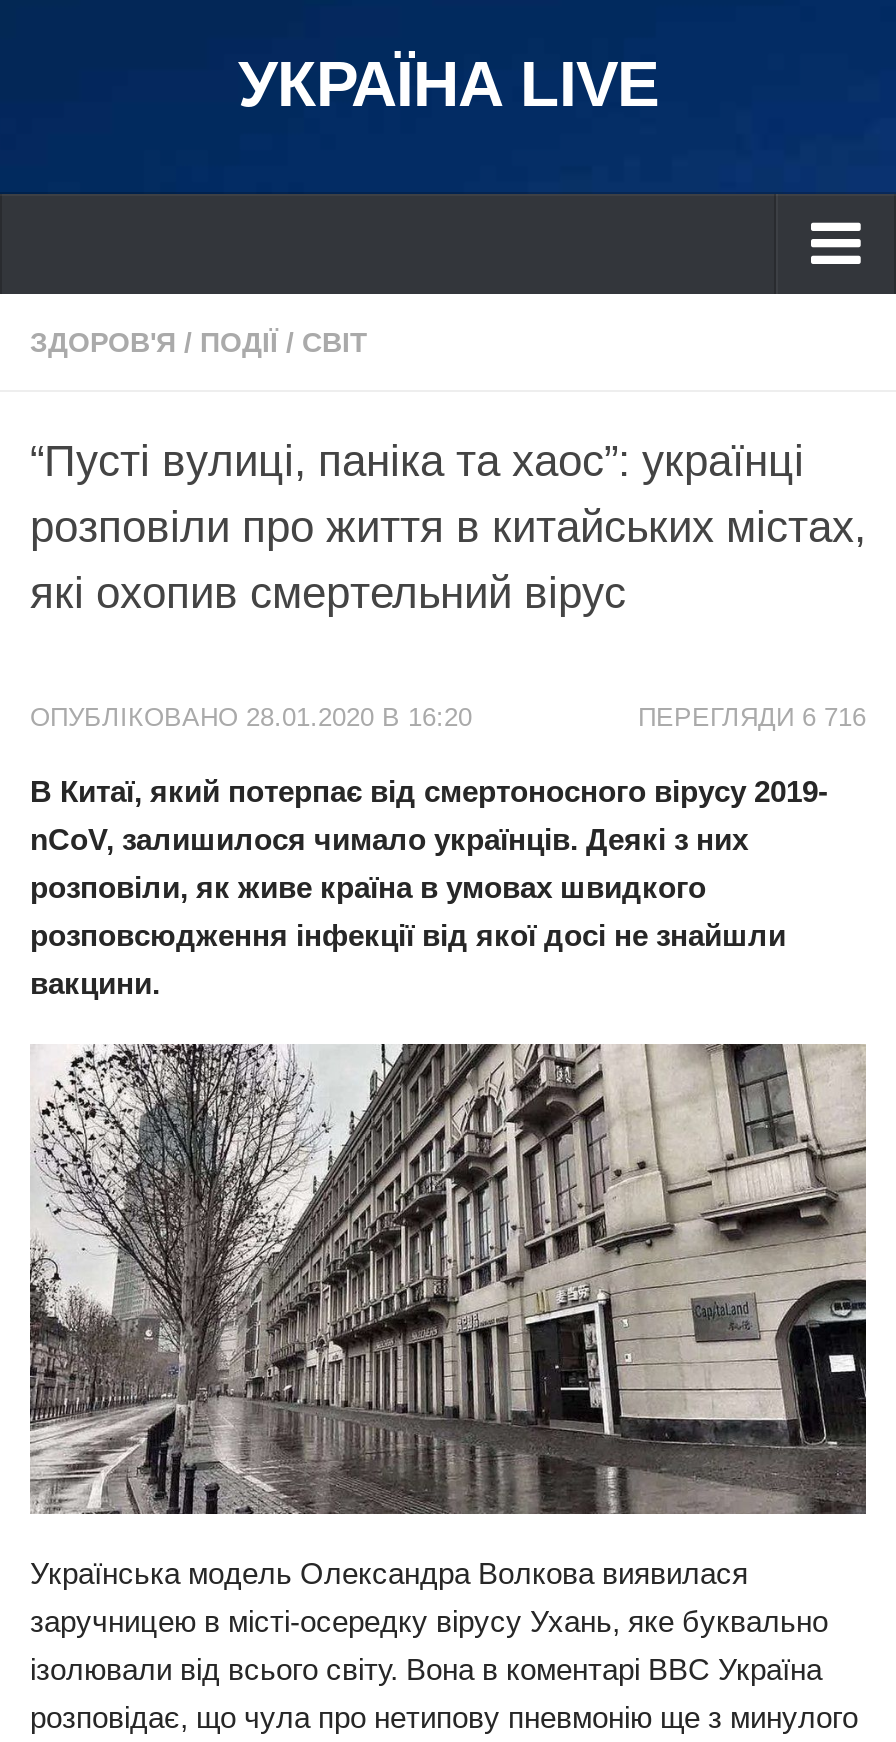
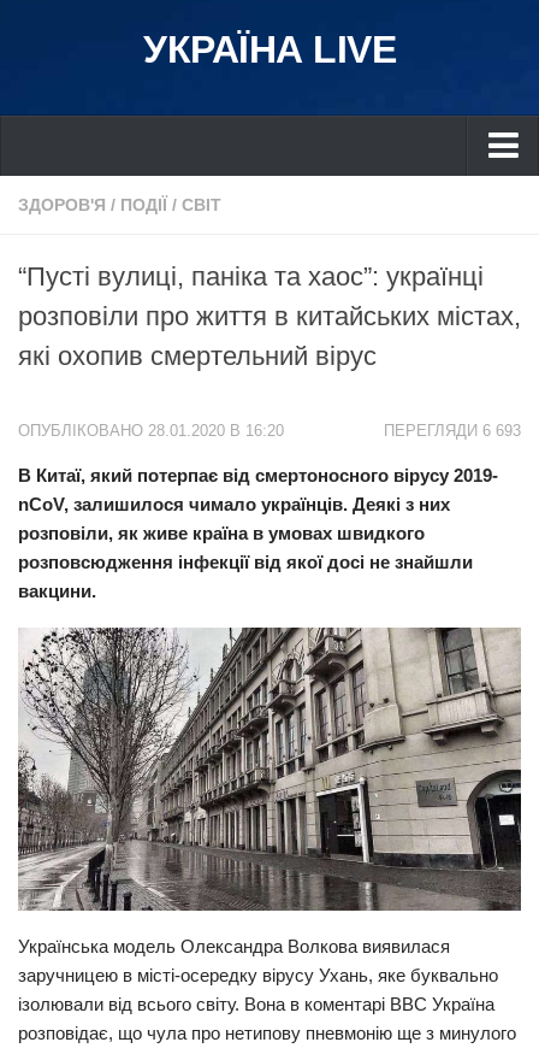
- ПЕРЕГЛЯДИ 6 716
+ ПЕРЕГЛЯДИ 6 693
